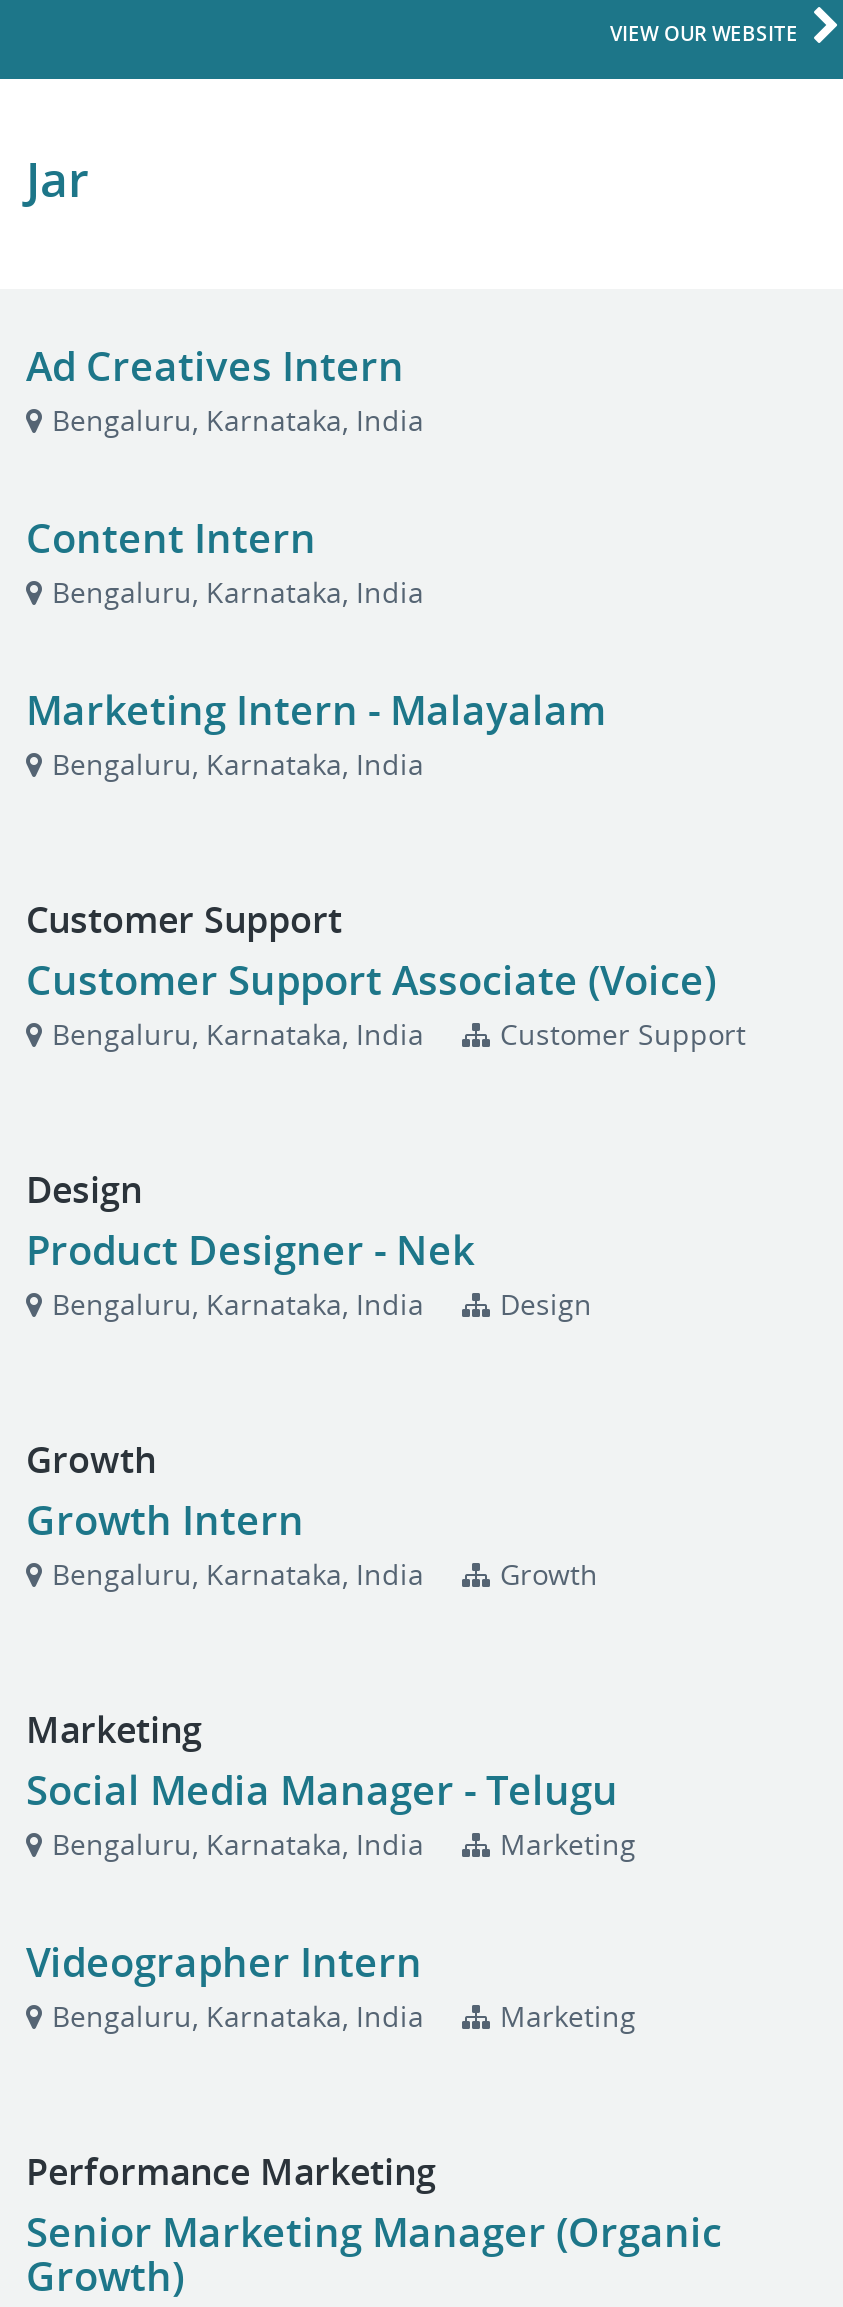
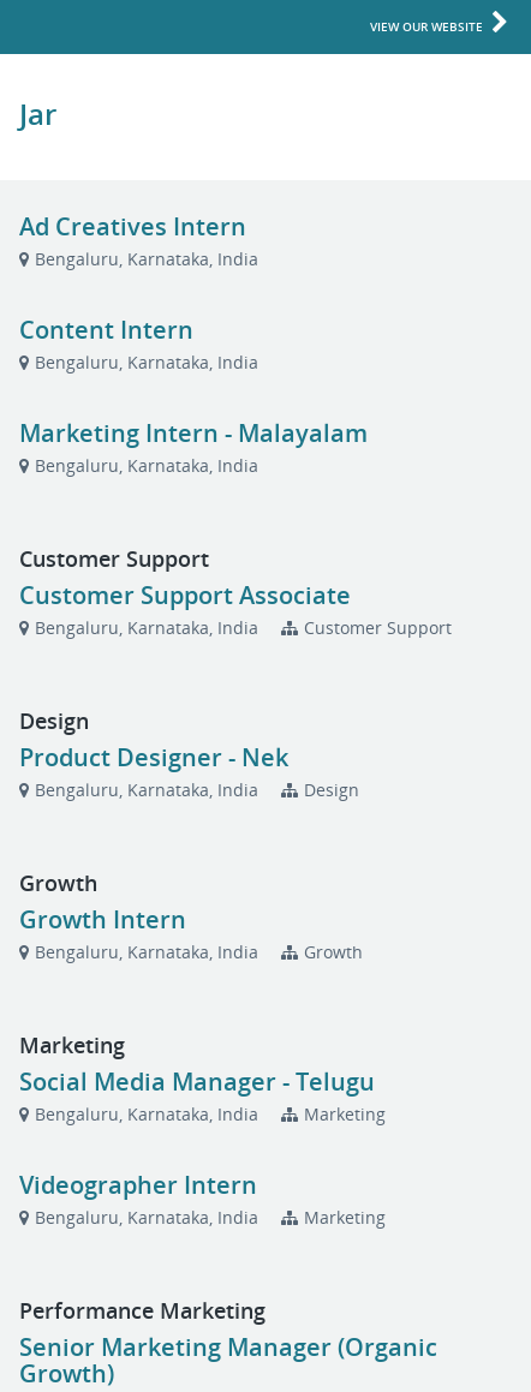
- Customer Support Associate (Voice)
+ Customer Support Associate
